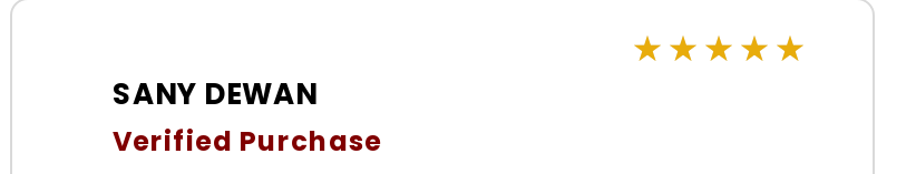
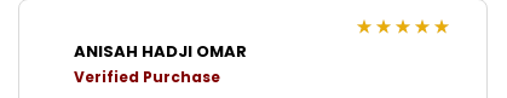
- SANY DEWAN
+ ANISAH HADJI OMAR
